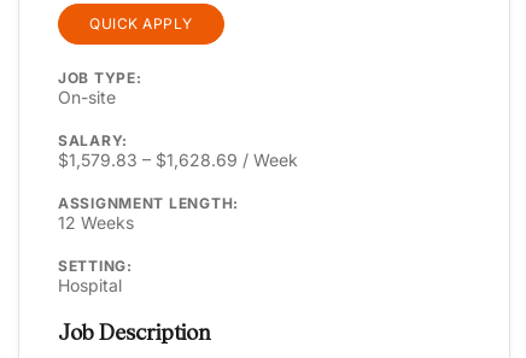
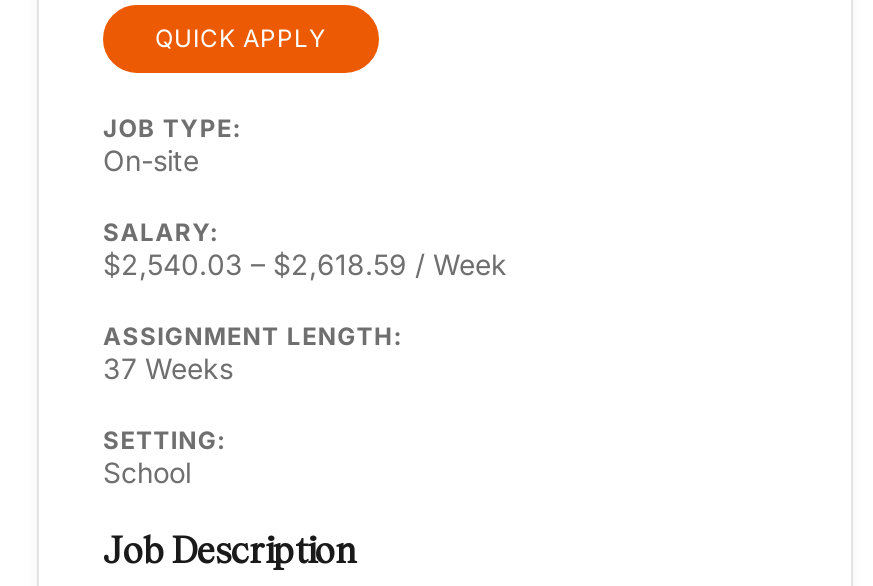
- $1,579.83 – $1,628.69 / Week
+ $2,540.03 – $2,618.59 / Week

- 12 Weeks
+ 37 Weeks

- Hospital
+ School
